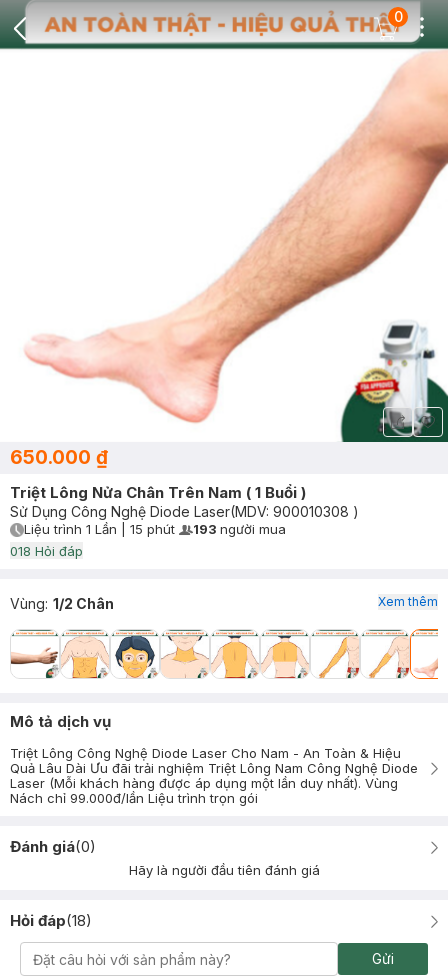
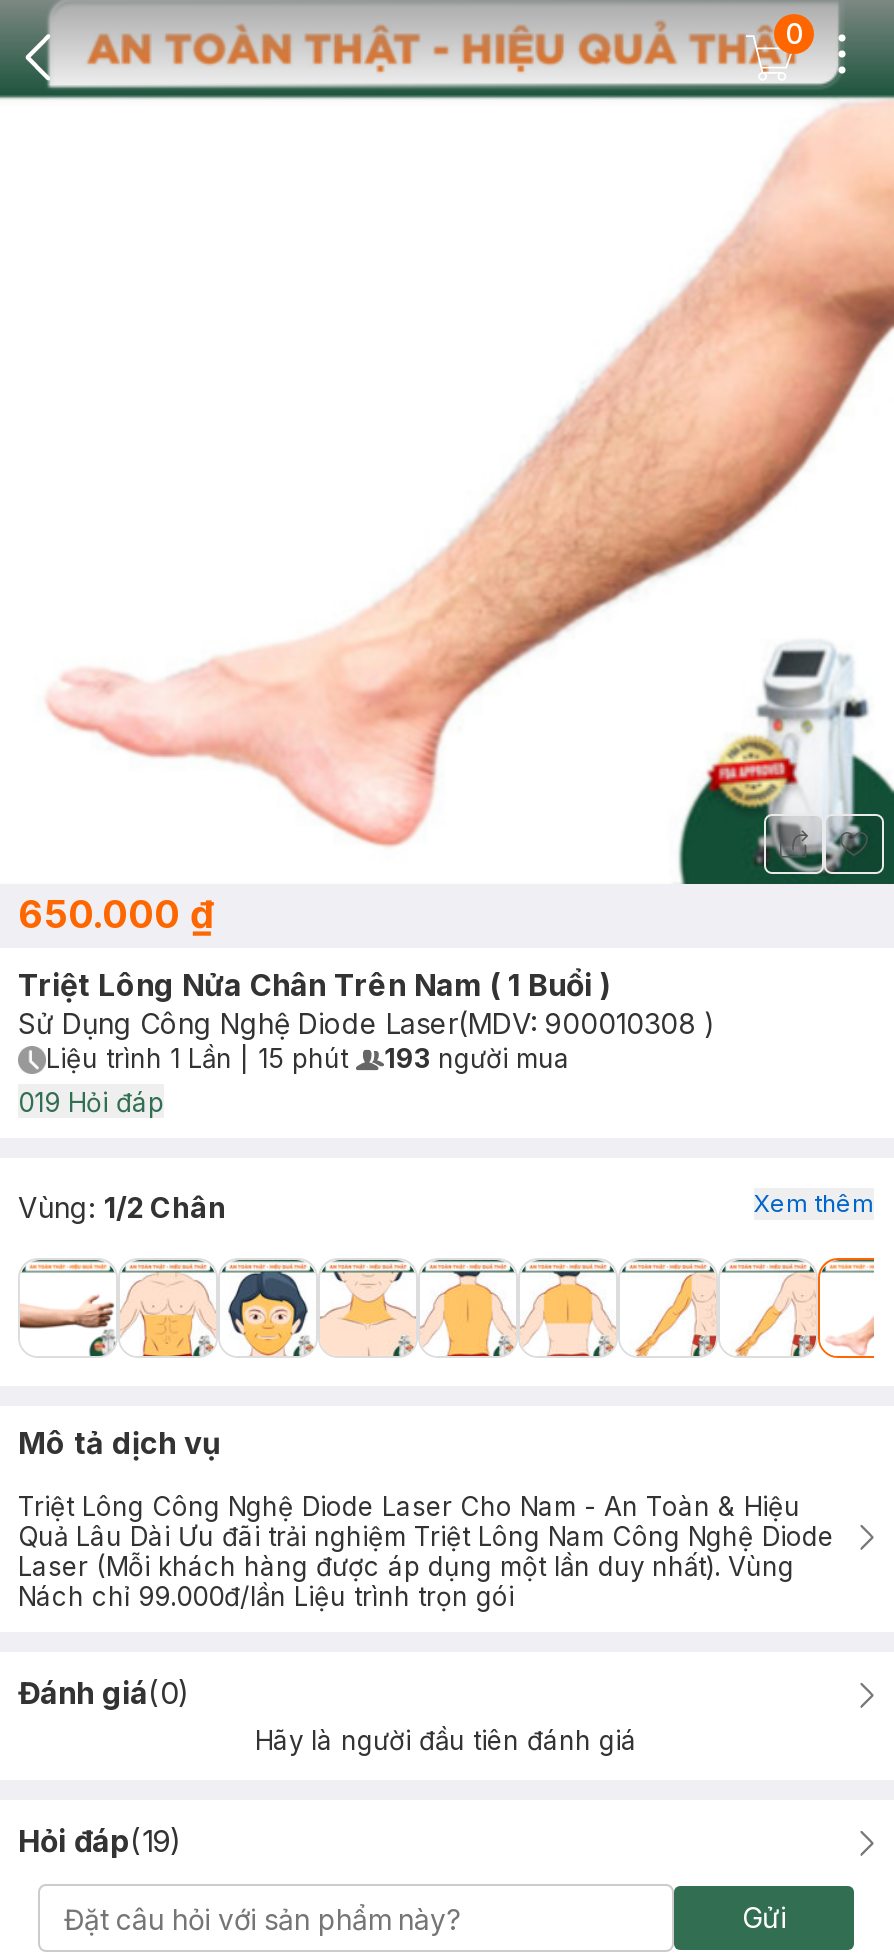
- 018 Hỏi đáp
+ 019 Hỏi đáp

- Hỏi đáp(18)
+ Hỏi đáp(19)
